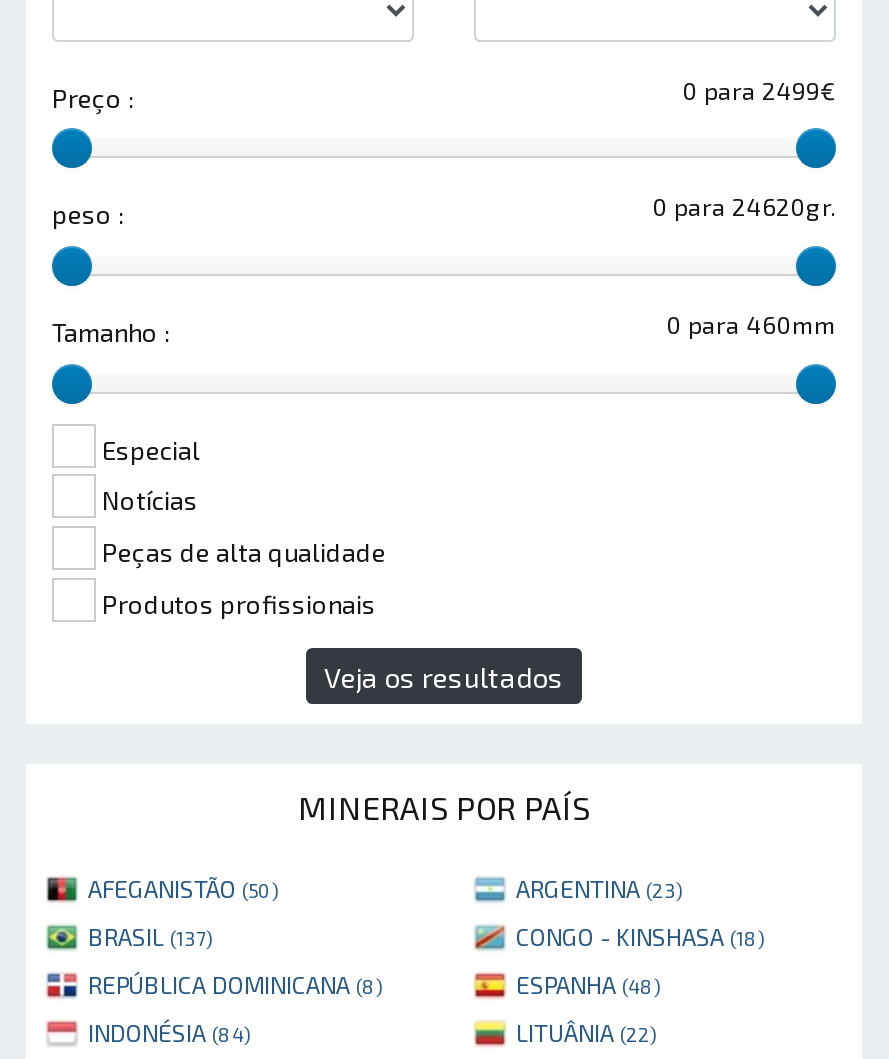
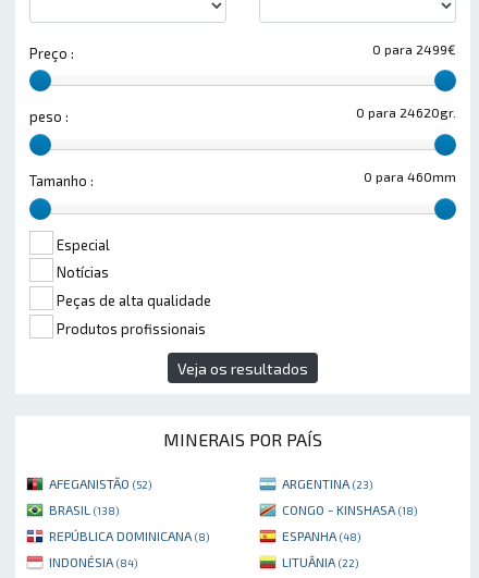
- AFEGANISTÃO (50)
+ AFEGANISTÃO (52)

- BRASIL (137)
+ BRASIL (138)
